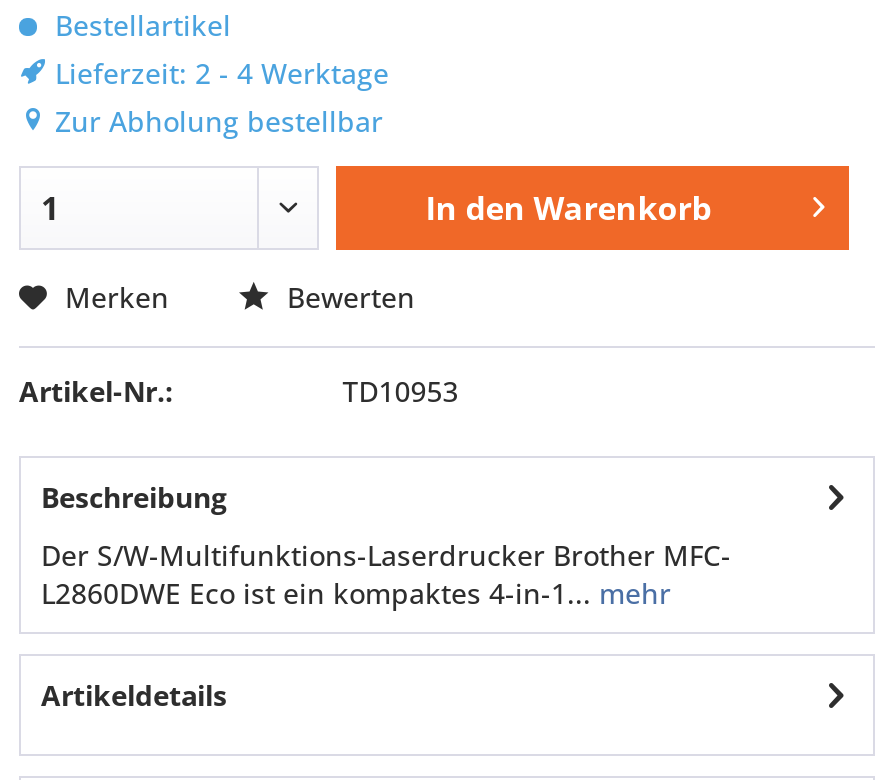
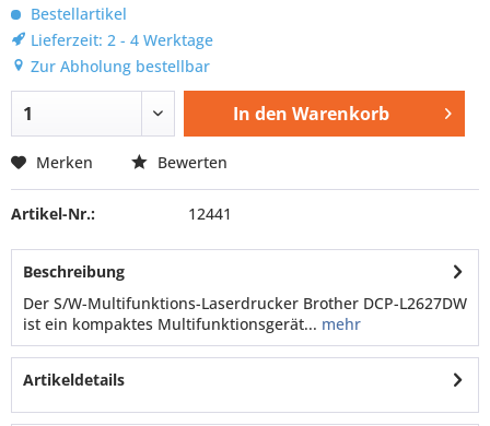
- TD10953
+ 12441

- Der S/W-Multifunktions-Laserdrucker Brother MFC-
- L2860DWE Eco ist ein kompaktes 4-in-1... mehr
+ Der S/W-Multifunktions-Laserdrucker Brother DCP-L2627DW
+ ist ein kompaktes Multifunktionsgerät... mehr
